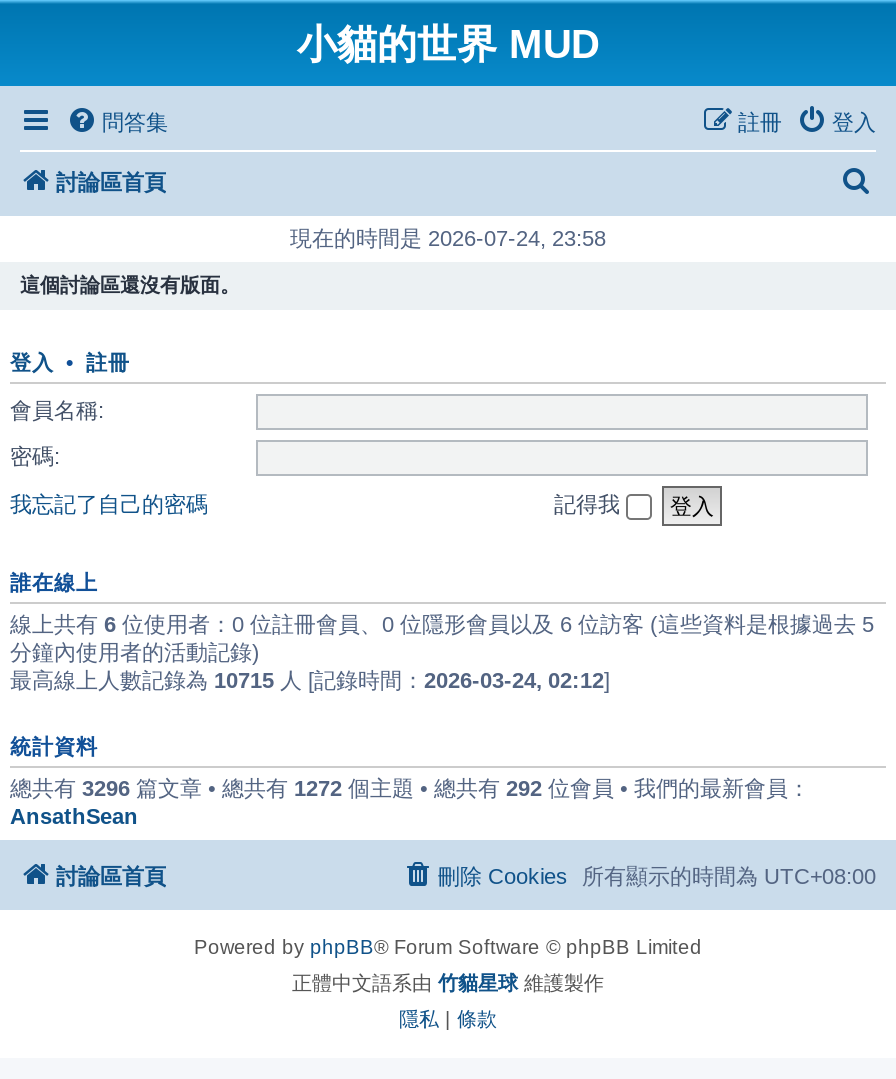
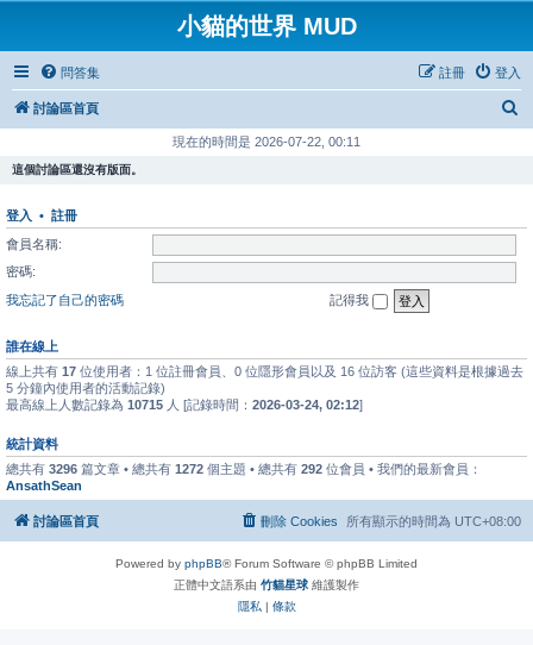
- 現在的時間是 2026-07-24, 23:58
+ 現在的時間是 2026-07-22, 00:11

- 線上共有6位使用者：0 位註冊會員、0 位隱形會員以及 6 位訪客 (這些資料是根據過去 5
- 分鐘內使用者的活動記錄)
+ 線上共有17位使用者：1 位註冊會員、0 位隱形會員以及 16 位訪客 (這些資料是根據過去
+ 5 分鐘內使用者的活動記錄)
